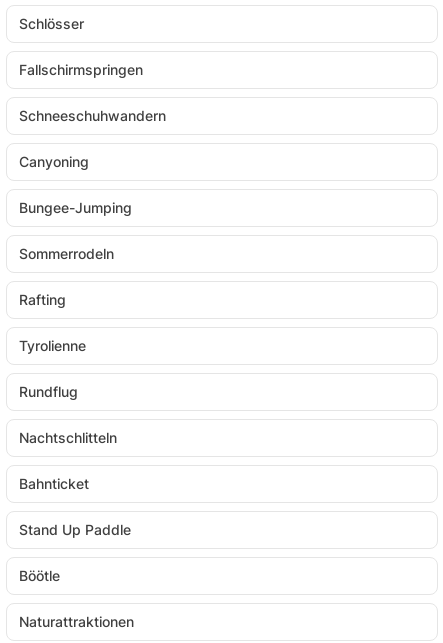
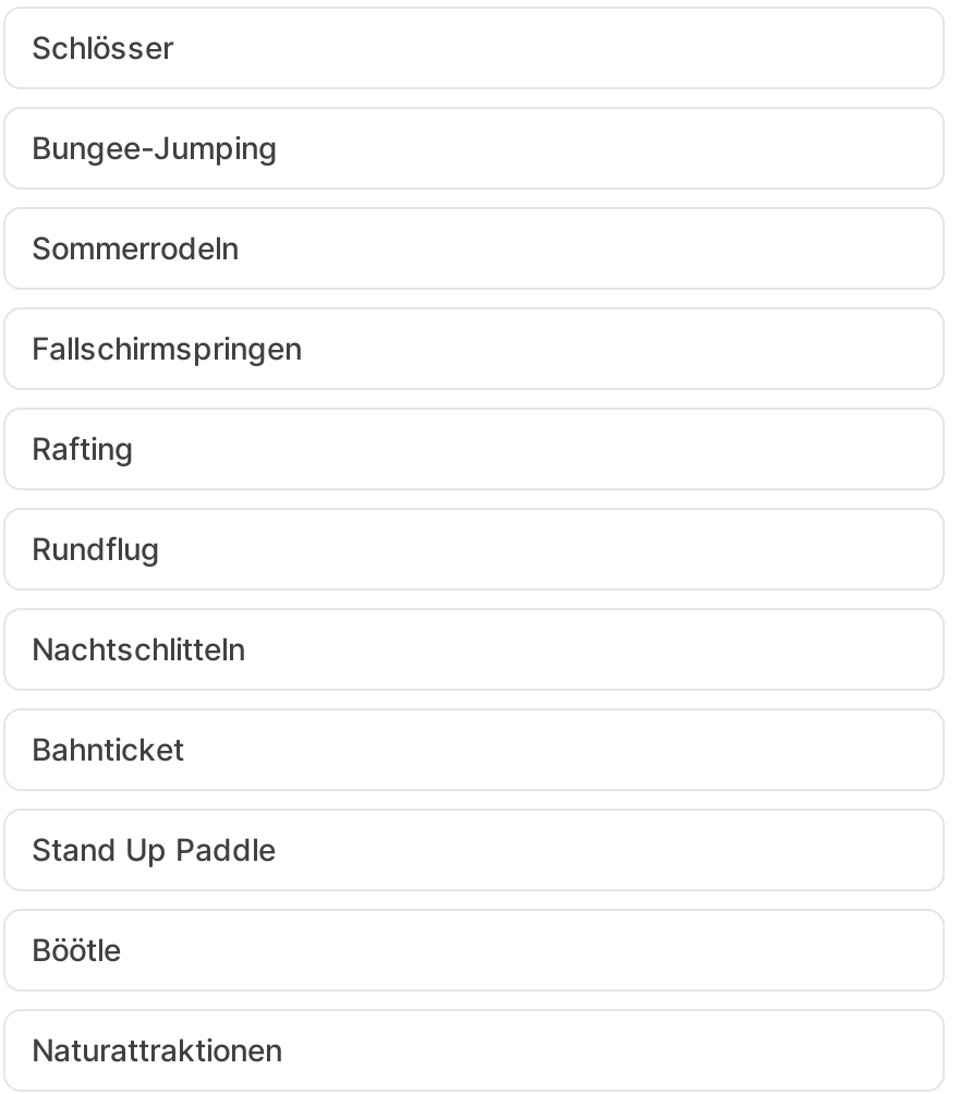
moved down: Fallschirmspringen

- Schneeschuhwandern
- Canyoning

- Tyrolienne
